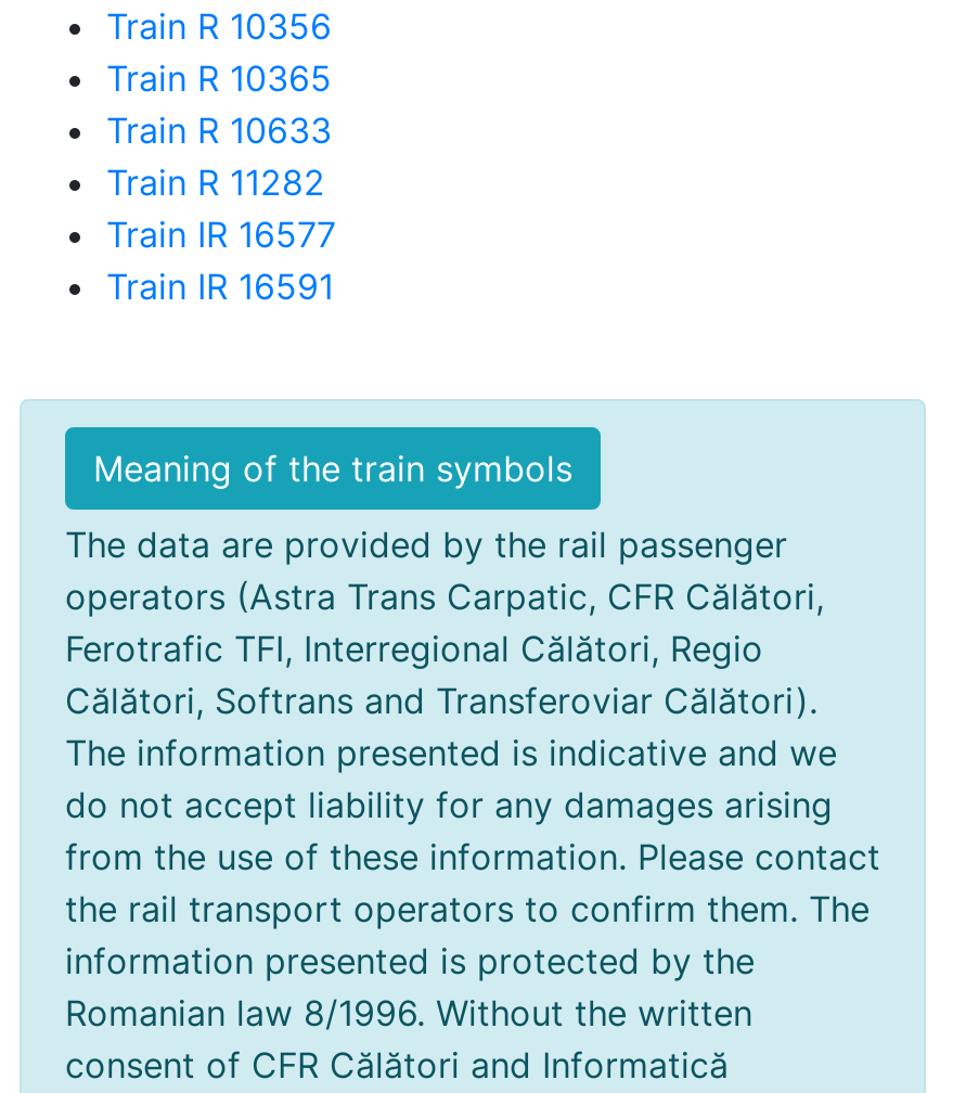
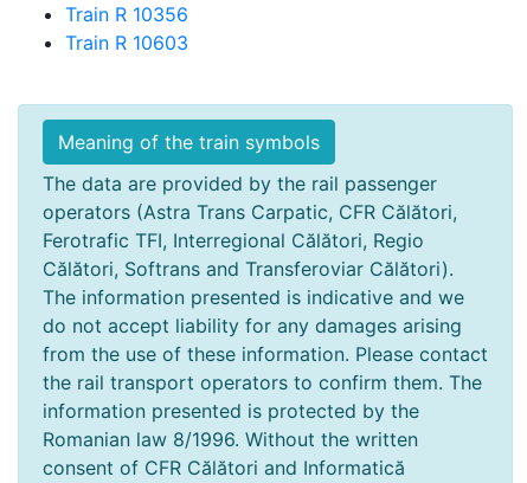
- Train R 10365
- Train R 10633
- Train R 11282
- Train IR 16577
- Train IR 16591
+ Train R 10603
